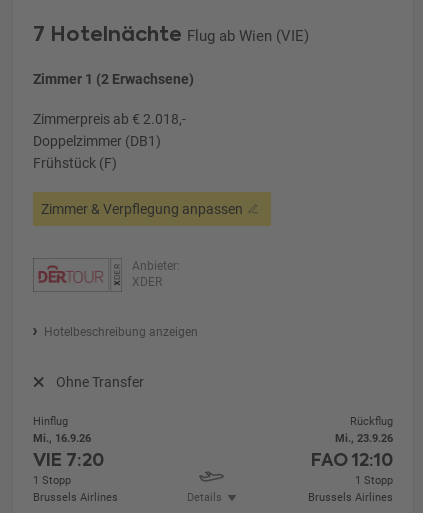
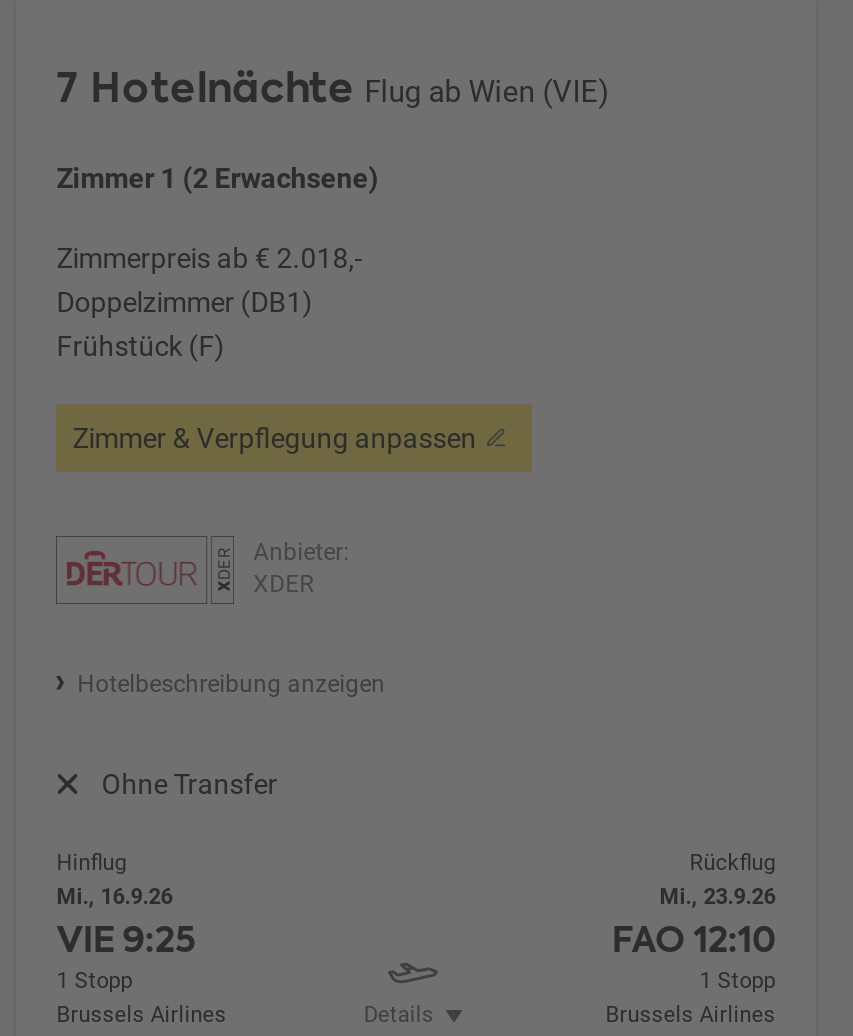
- VIE 7:20
+ VIE 9:25
